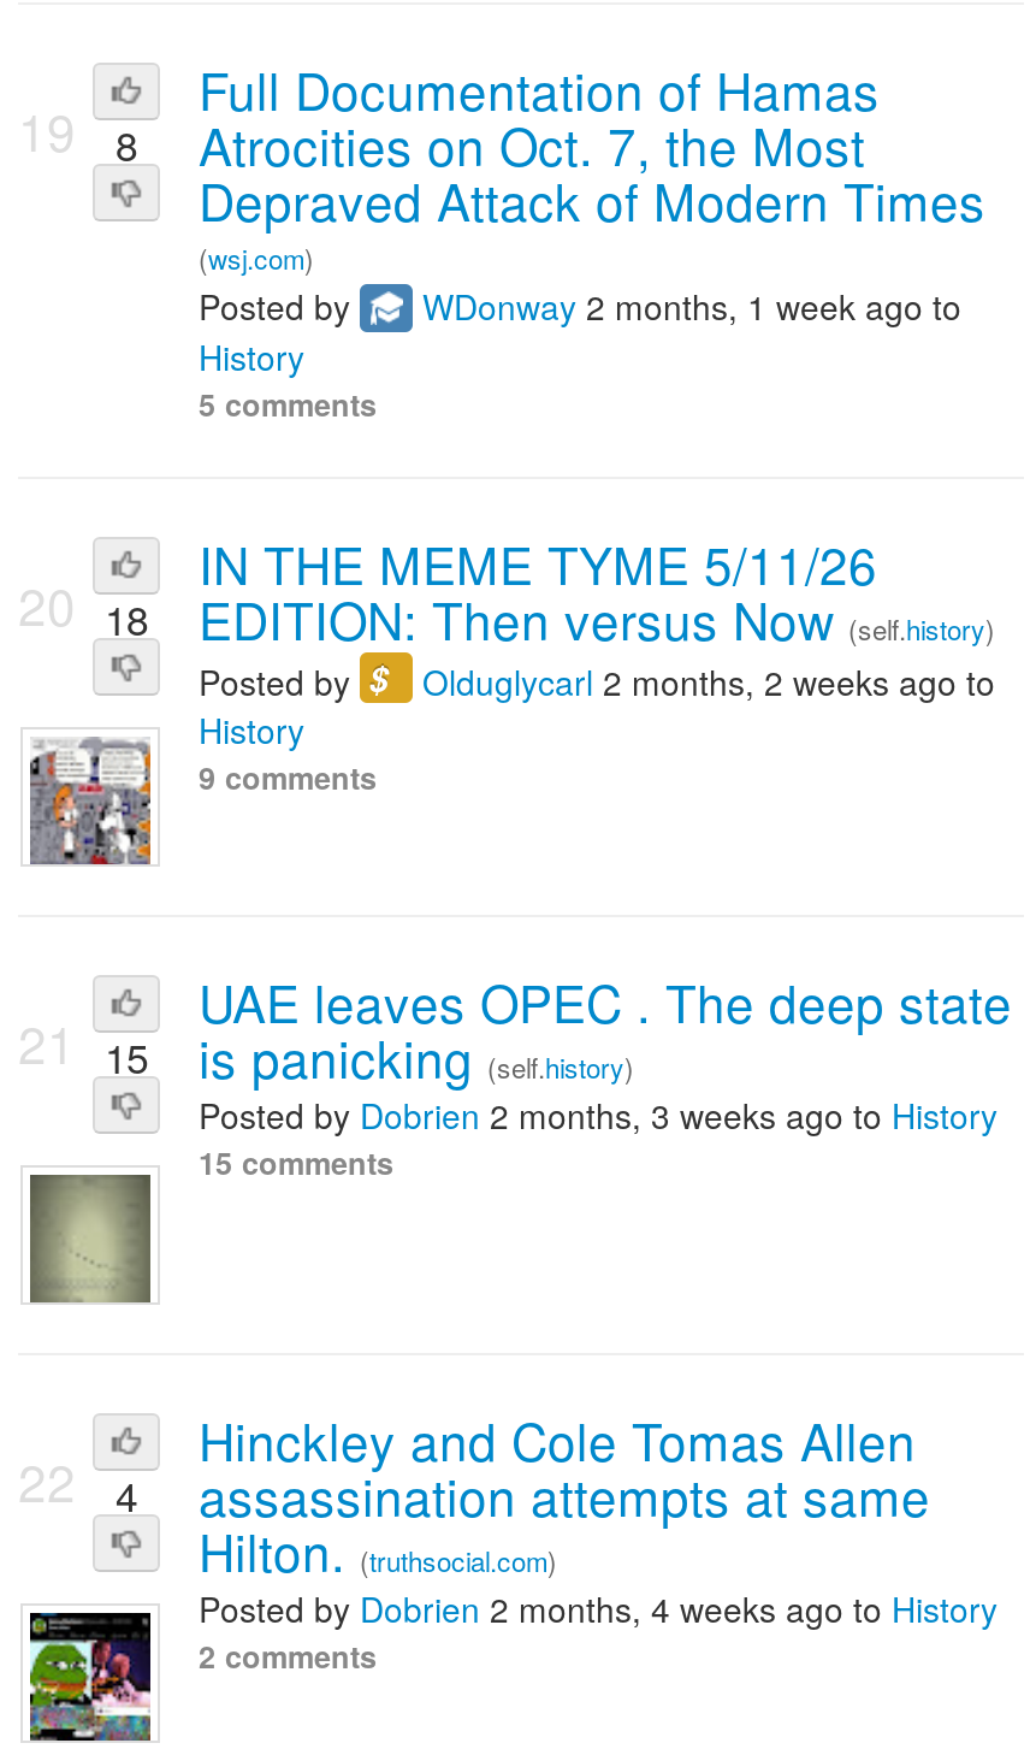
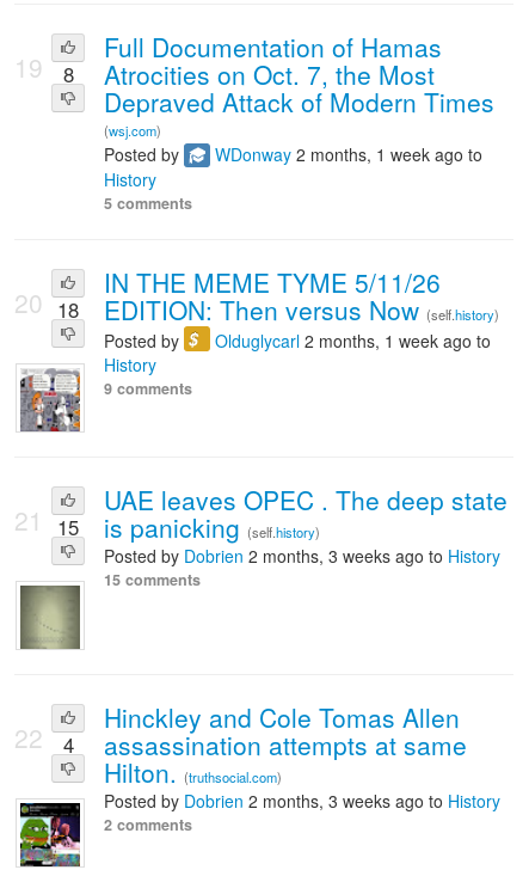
- Olduglycarl 2 months, 2 weeks ago to
+ Olduglycarl 2 months, 1 week ago to

- Posted by Dobrien 2 months, 4 weeks ago to History
+ Posted by Dobrien 2 months, 3 weeks ago to History
